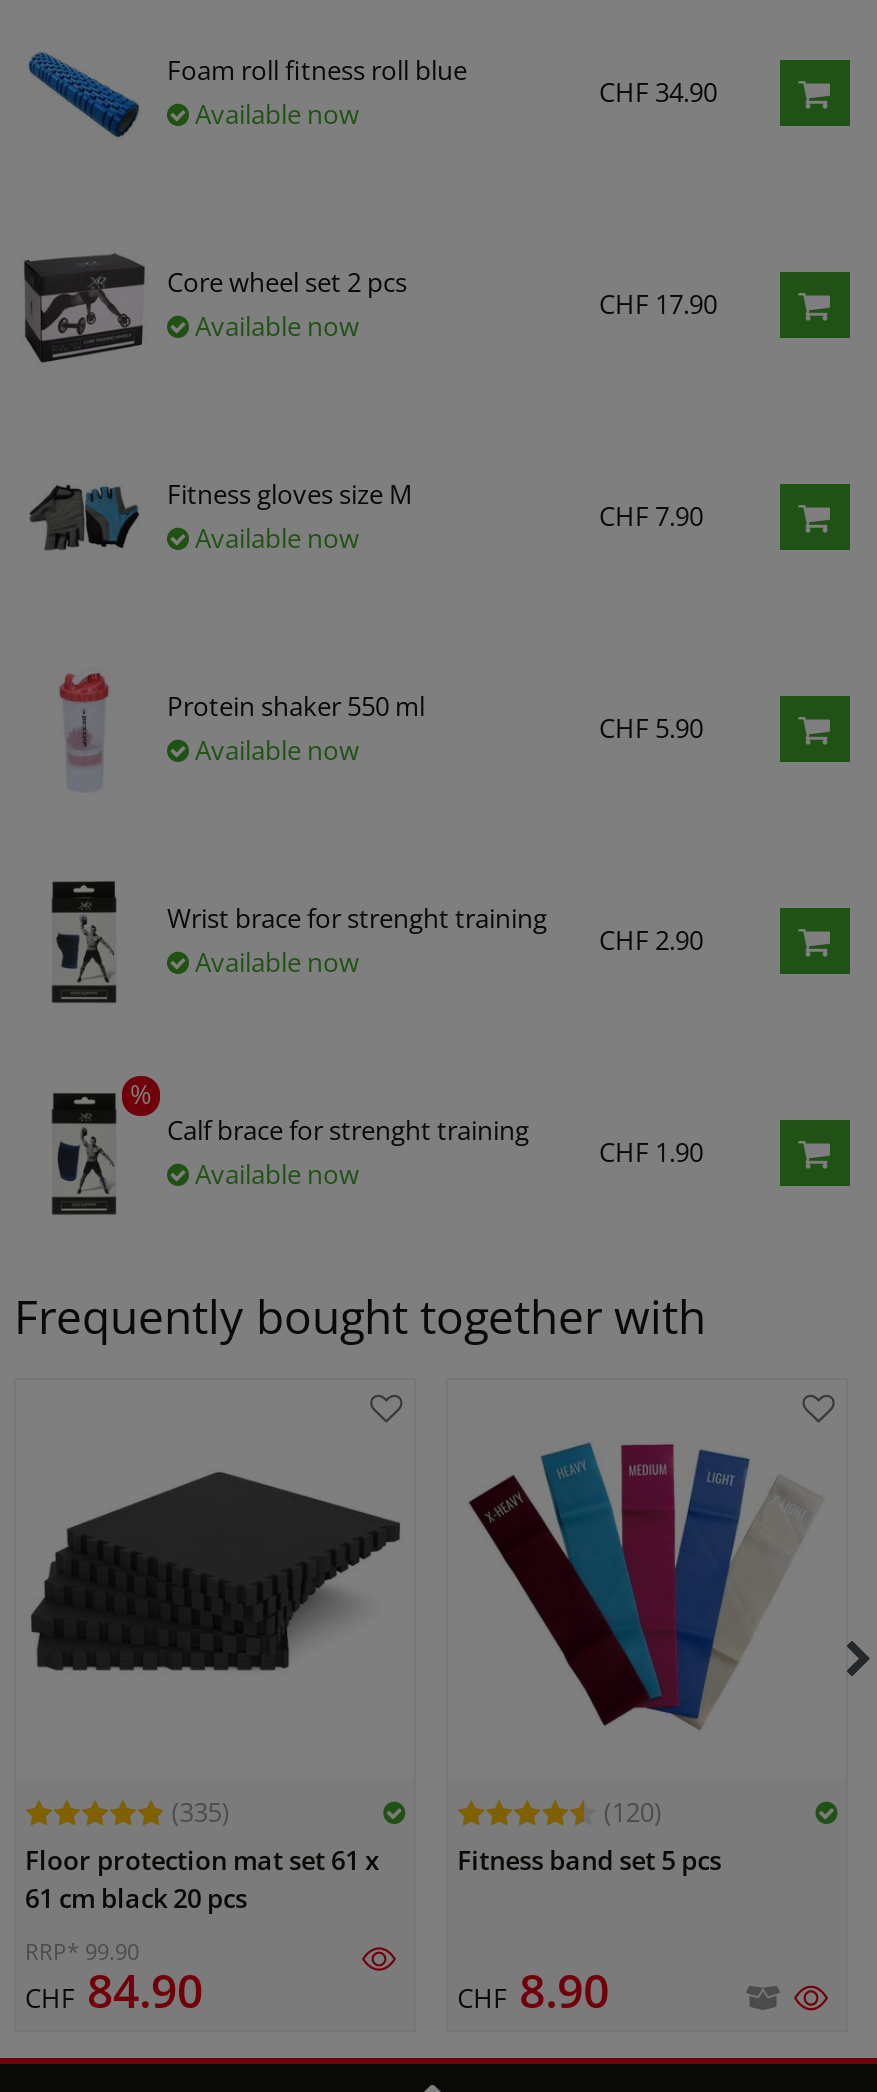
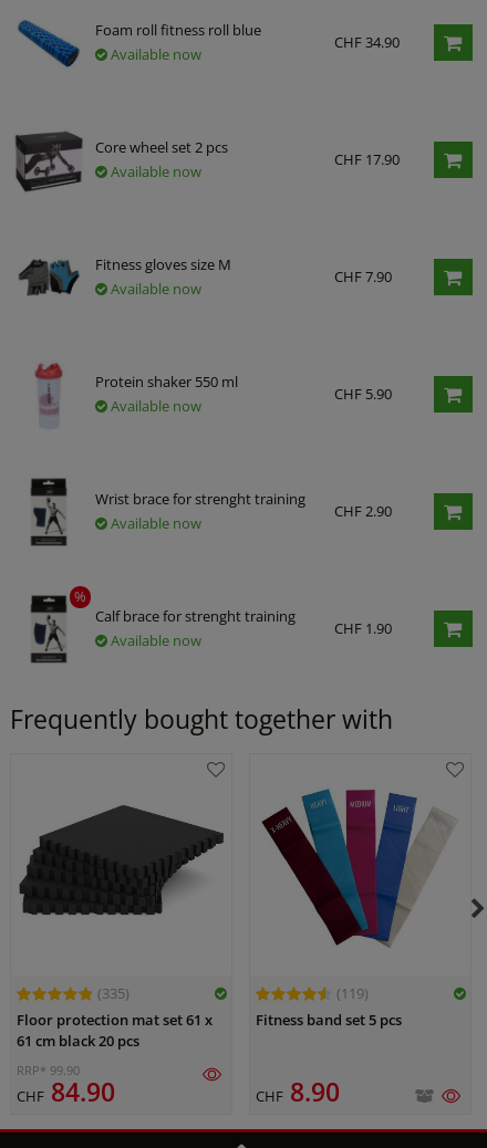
- (120)
+ (119)
